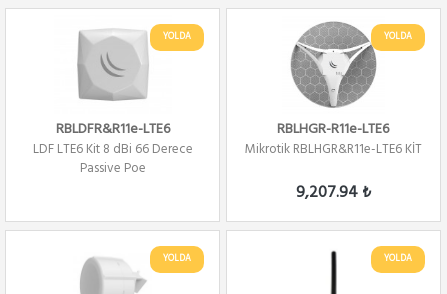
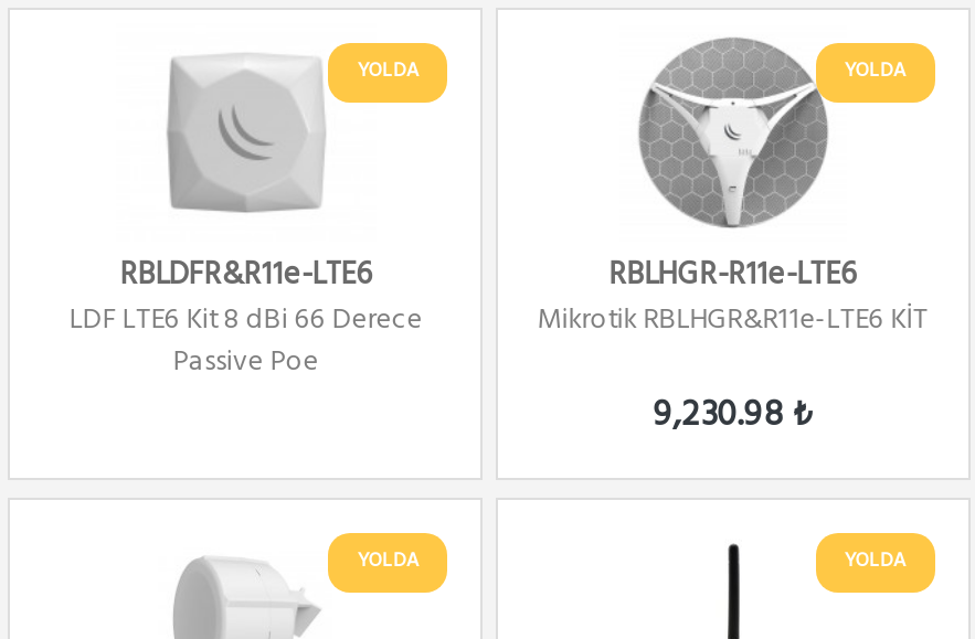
- 9,207.94 ₺
+ 9,230.98 ₺
